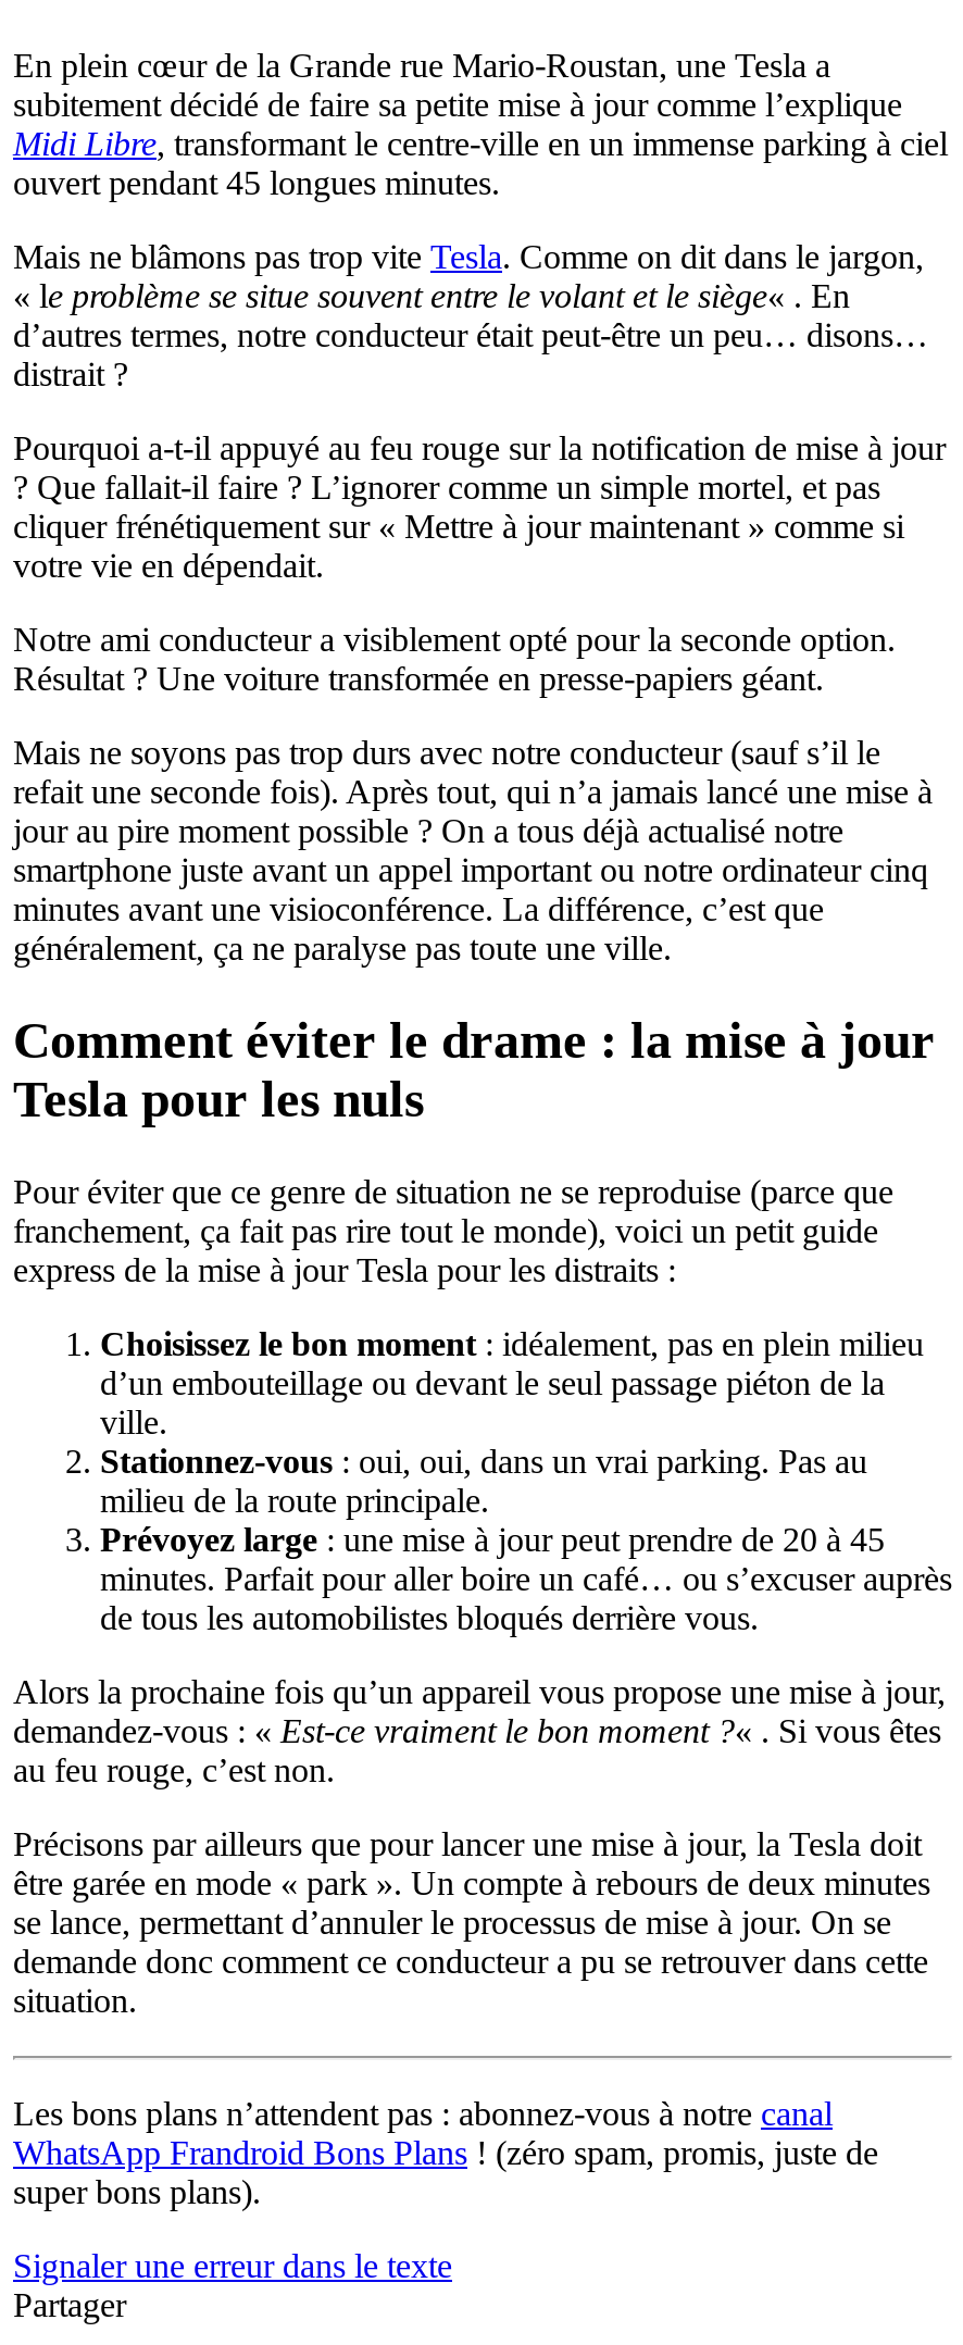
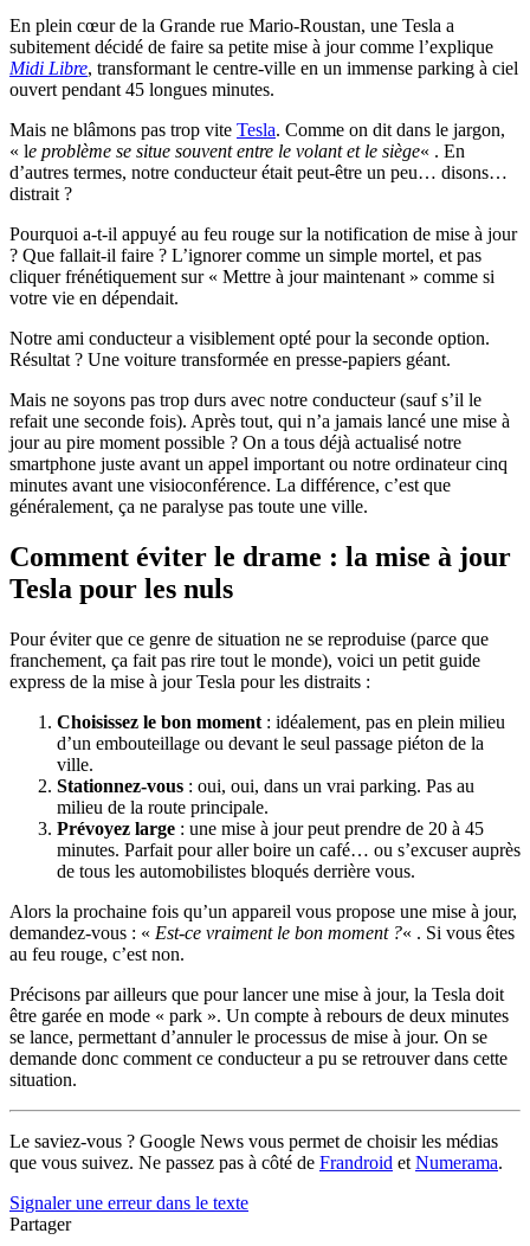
- Les bons plans n’attendent pas : abonnez-vous à notre canal
- WhatsApp Frandroid Bons Plans! (zéro spam, promis, juste de
- super bons plans).
+ Le saviez-vous ? Google News vous permet de choisir les médias
+ que vous suivez. Ne passez pas à côté de Frandroid et Numerama.
